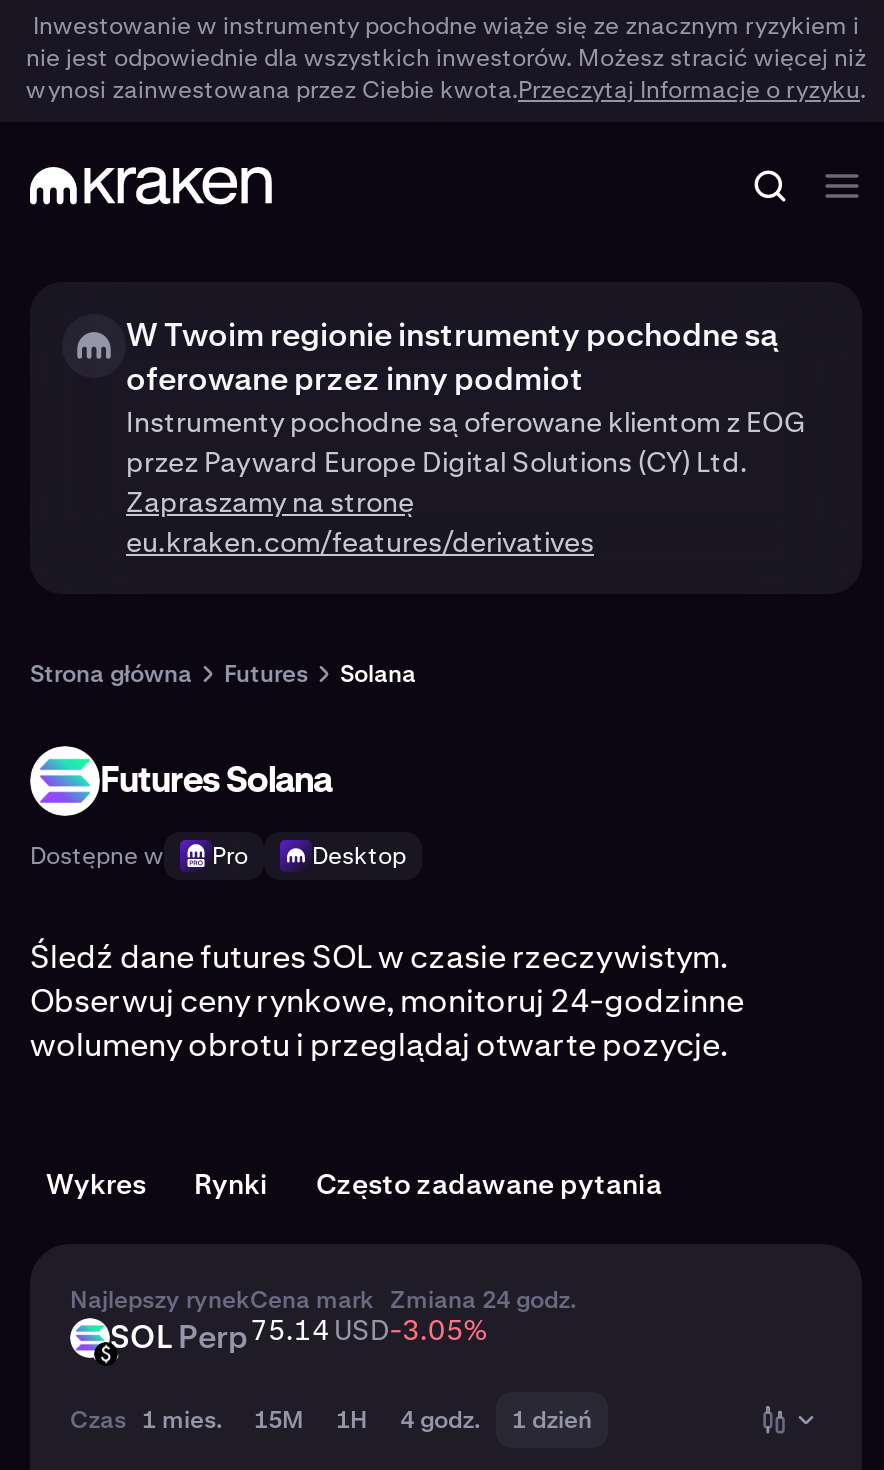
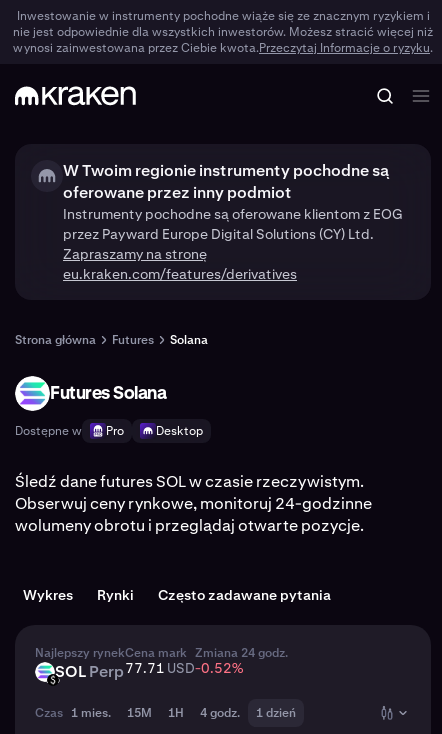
- 75.14 USD
+ 77.71 USD

- -3.05%
+ -0.52%
